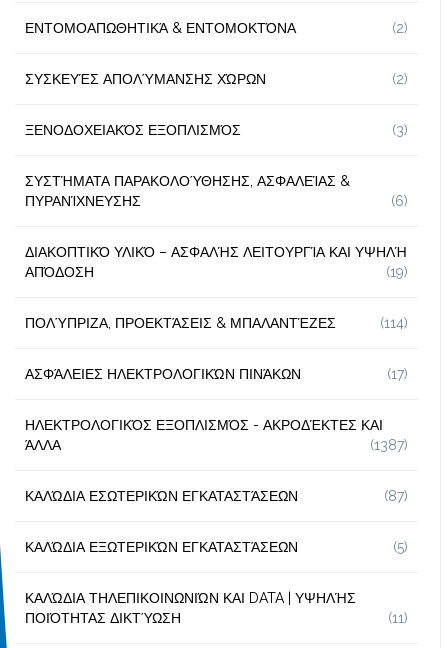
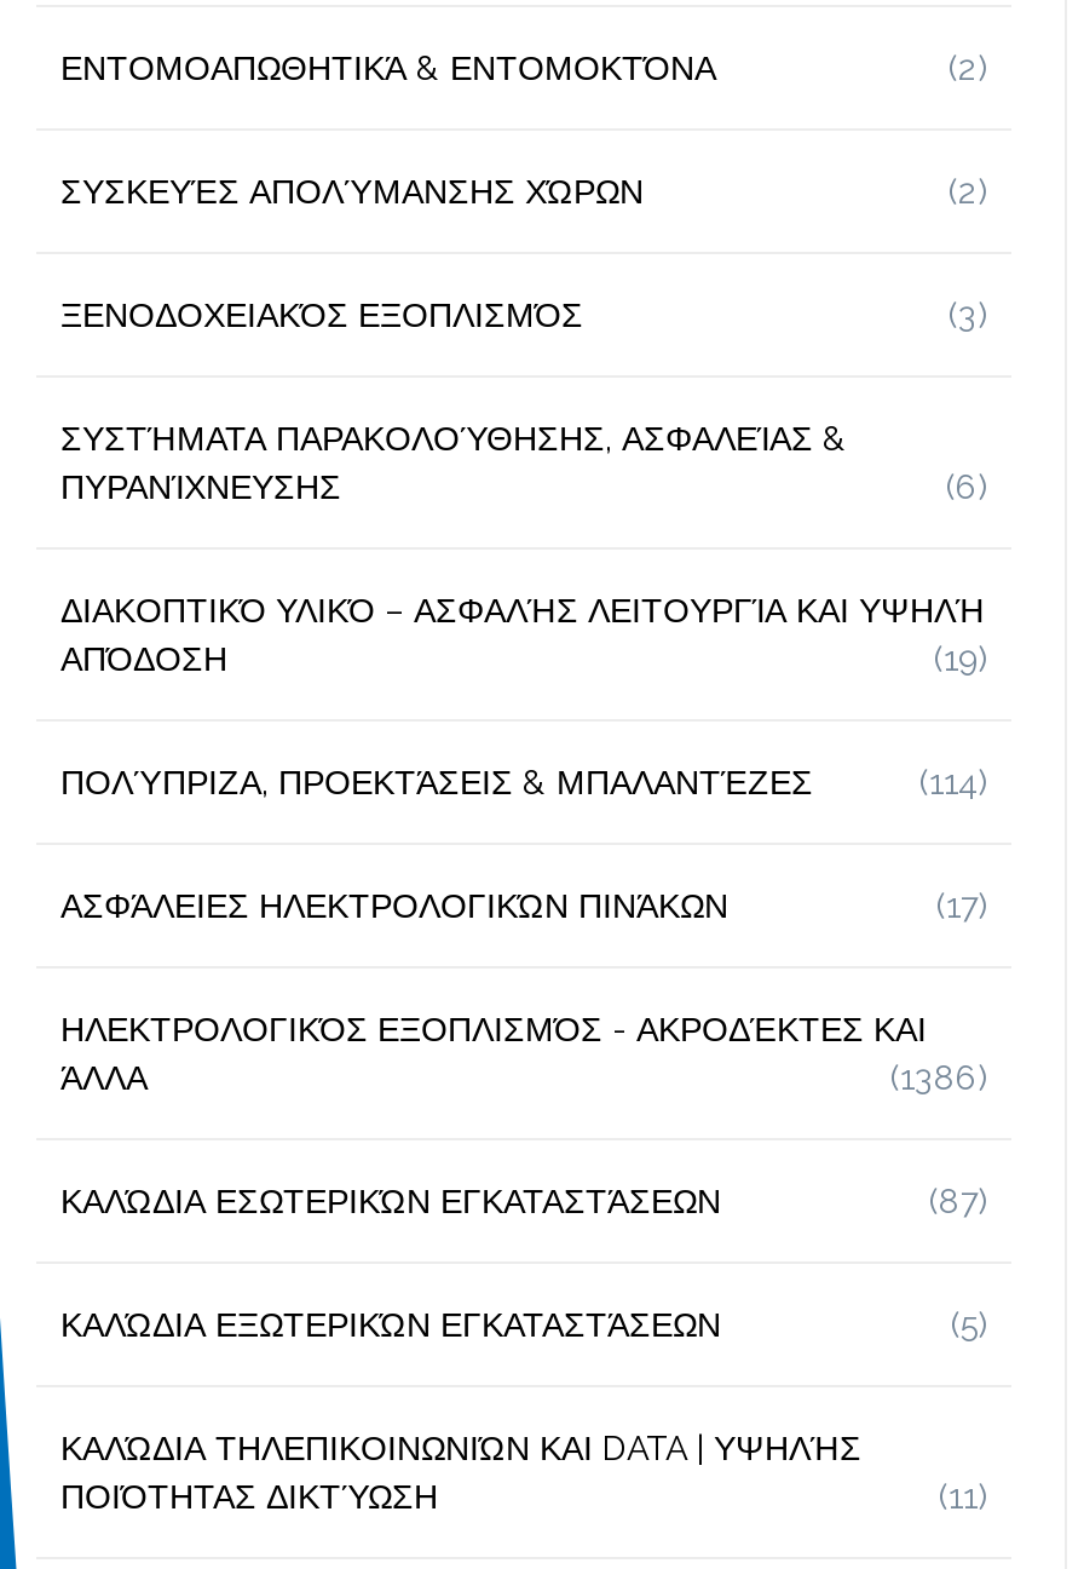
- (1387)
+ (1386)
